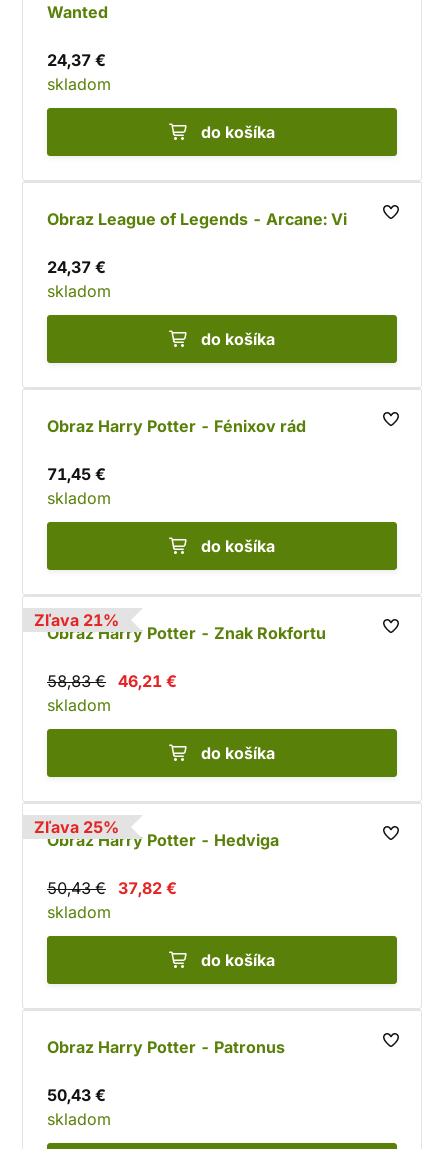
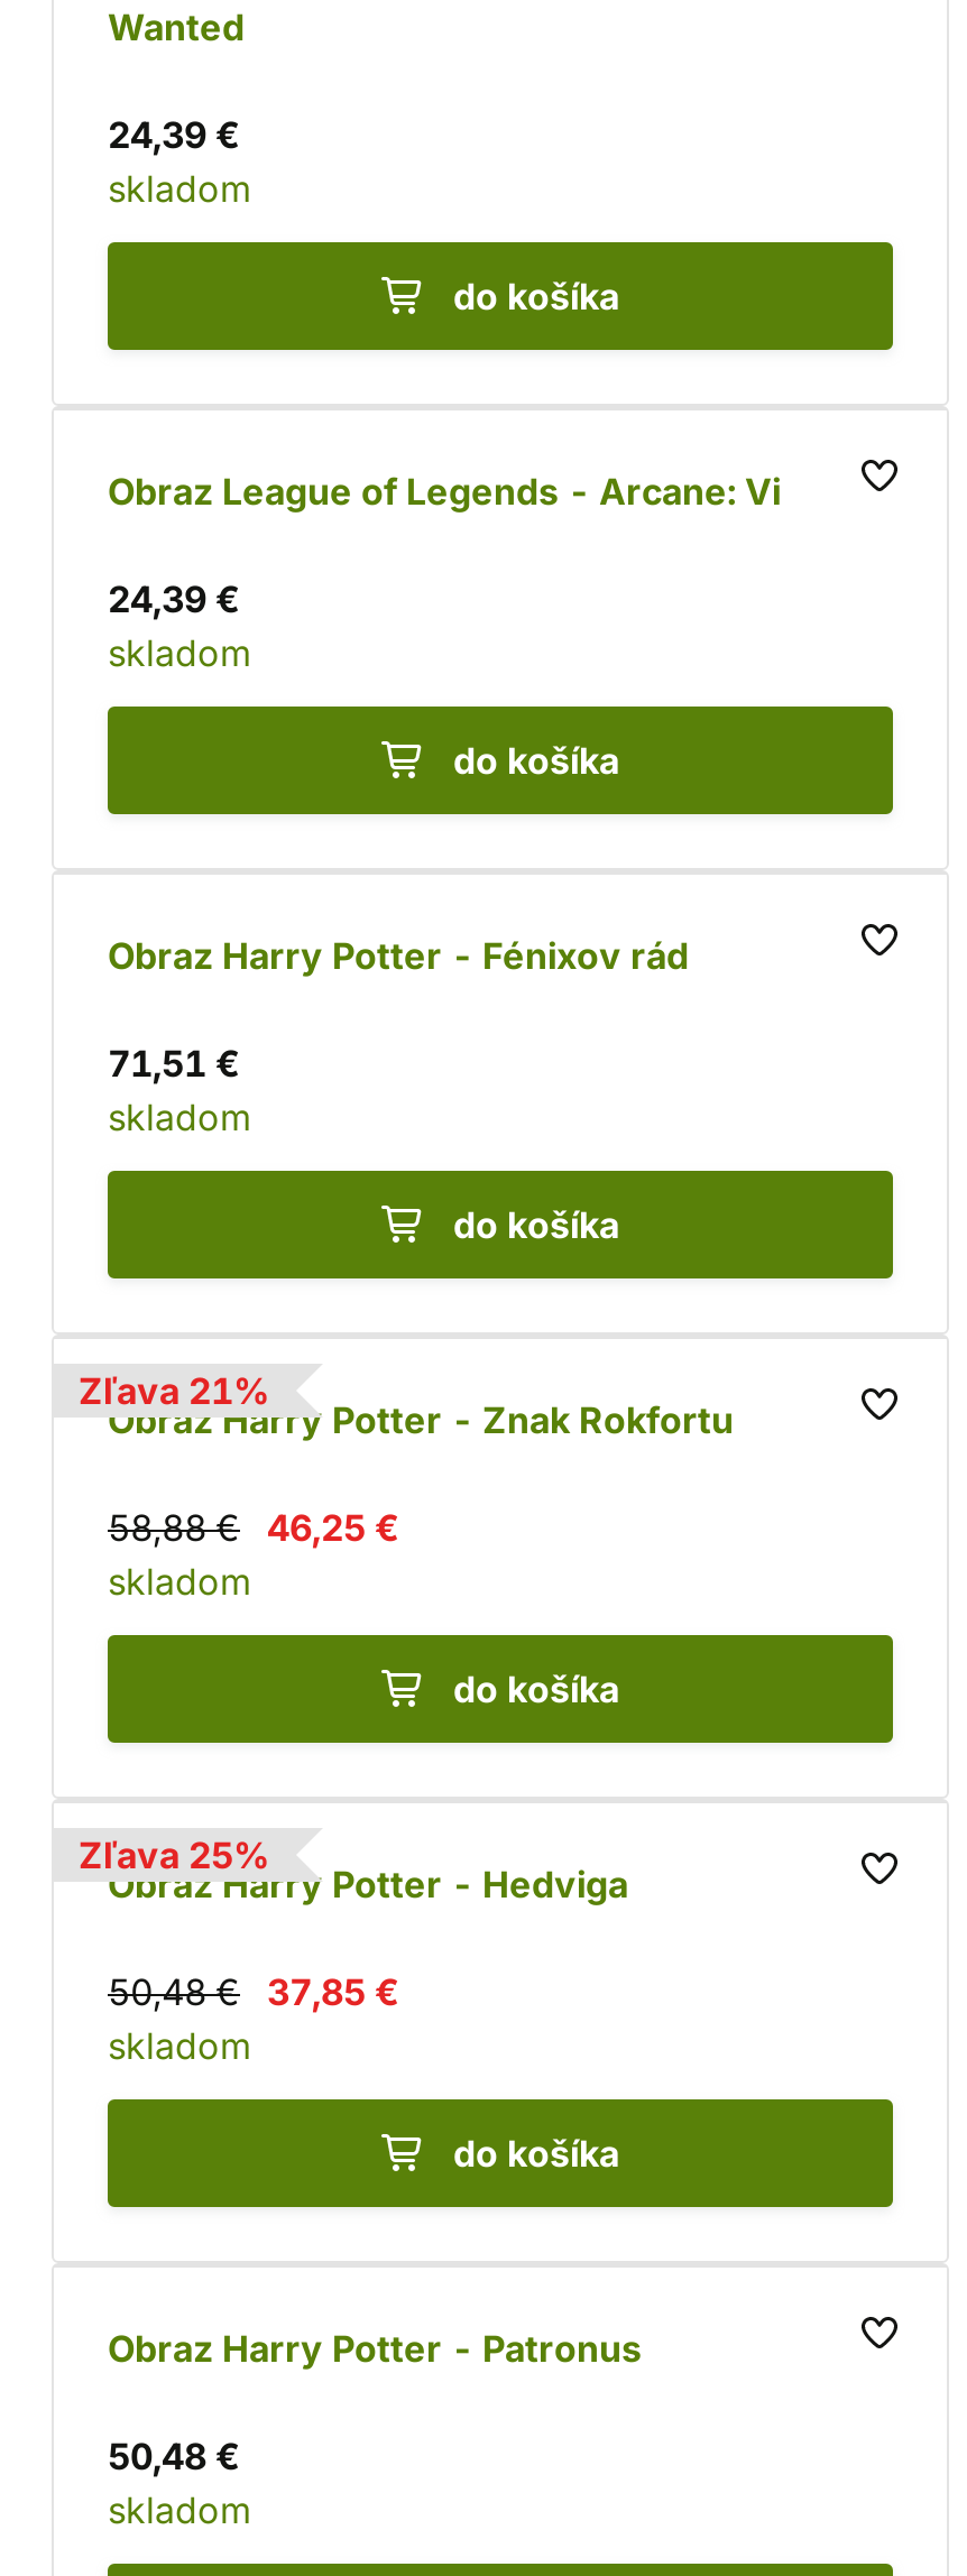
- 24,37 €
+ 24,39 €

- 24,37 €
+ 24,39 €

- 71,45 €
+ 71,51 €

- 58,83 € 46,21 €
+ 58,88 € 46,25 €

- 50,43 € 37,82 €
+ 50,48 € 37,85 €

- 50,43 €
+ 50,48 €
